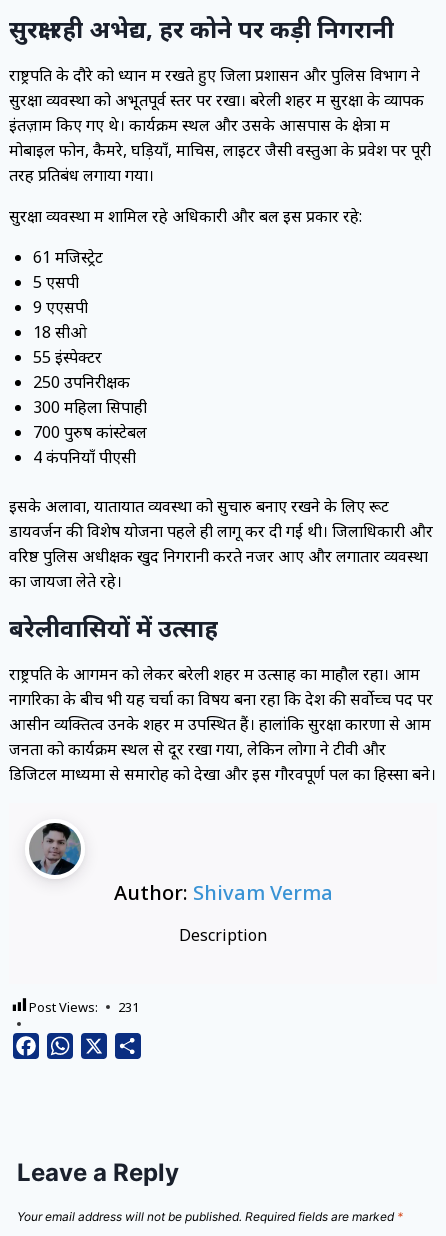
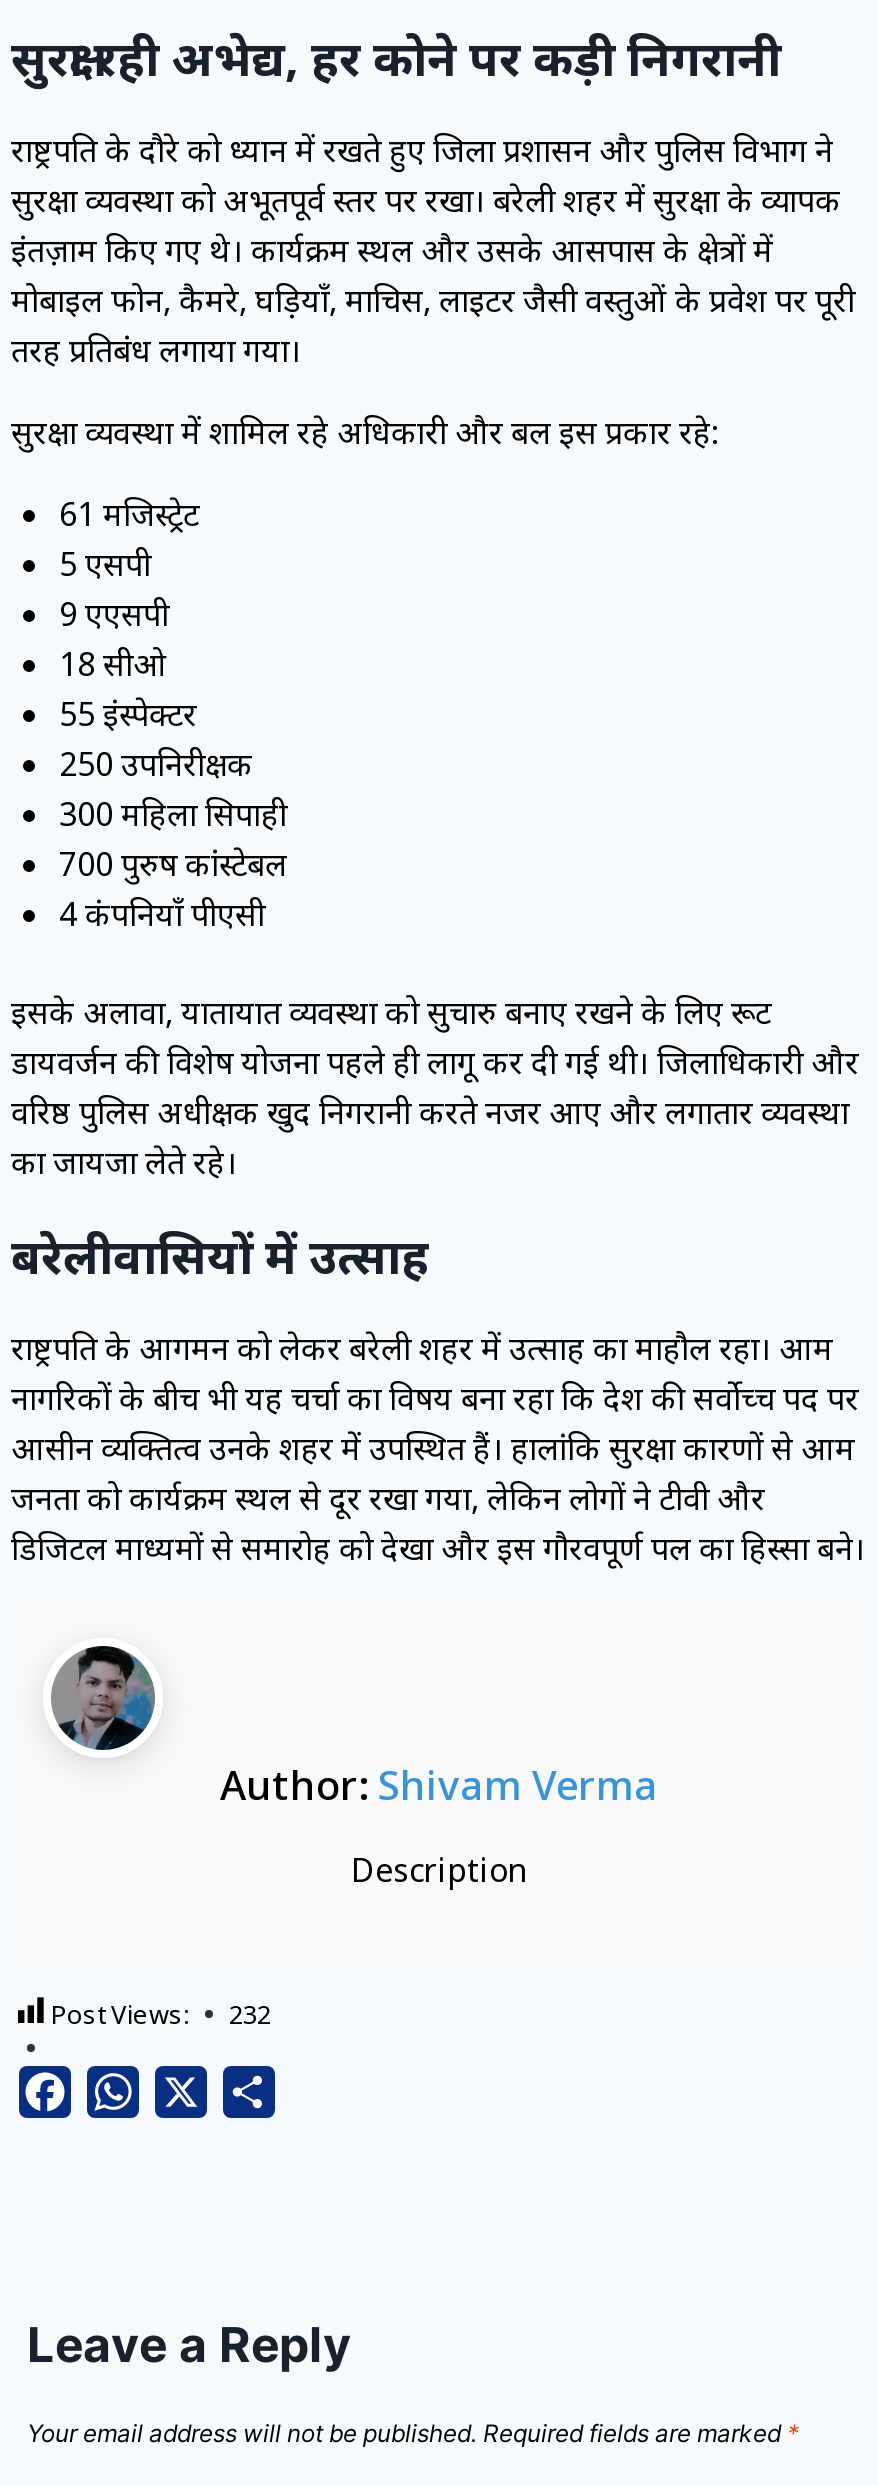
- Post Views: 231
+ Post Views: 232
